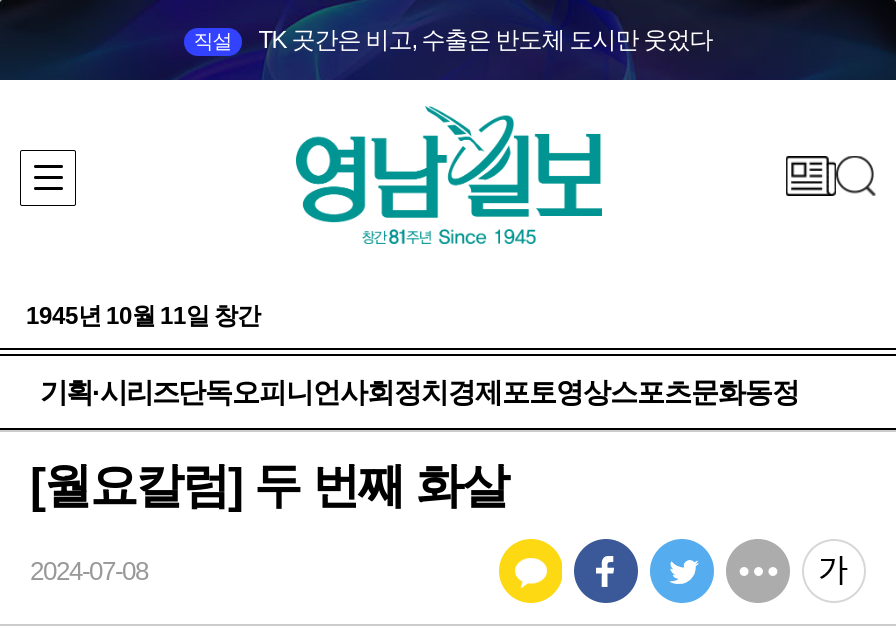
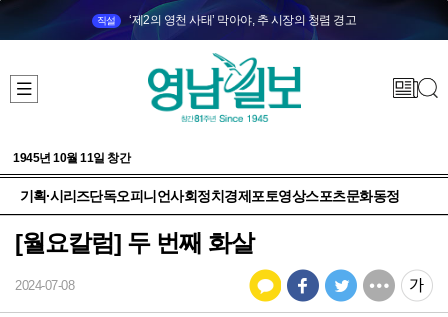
- TK 곳간은 비고, 수출은 반도체 도시만 웃었다
+ ‘제2의 영천 사태’ 막아야, 추 시장의 청렴 경고
